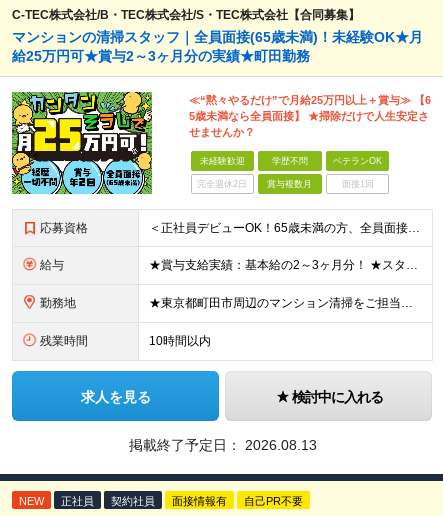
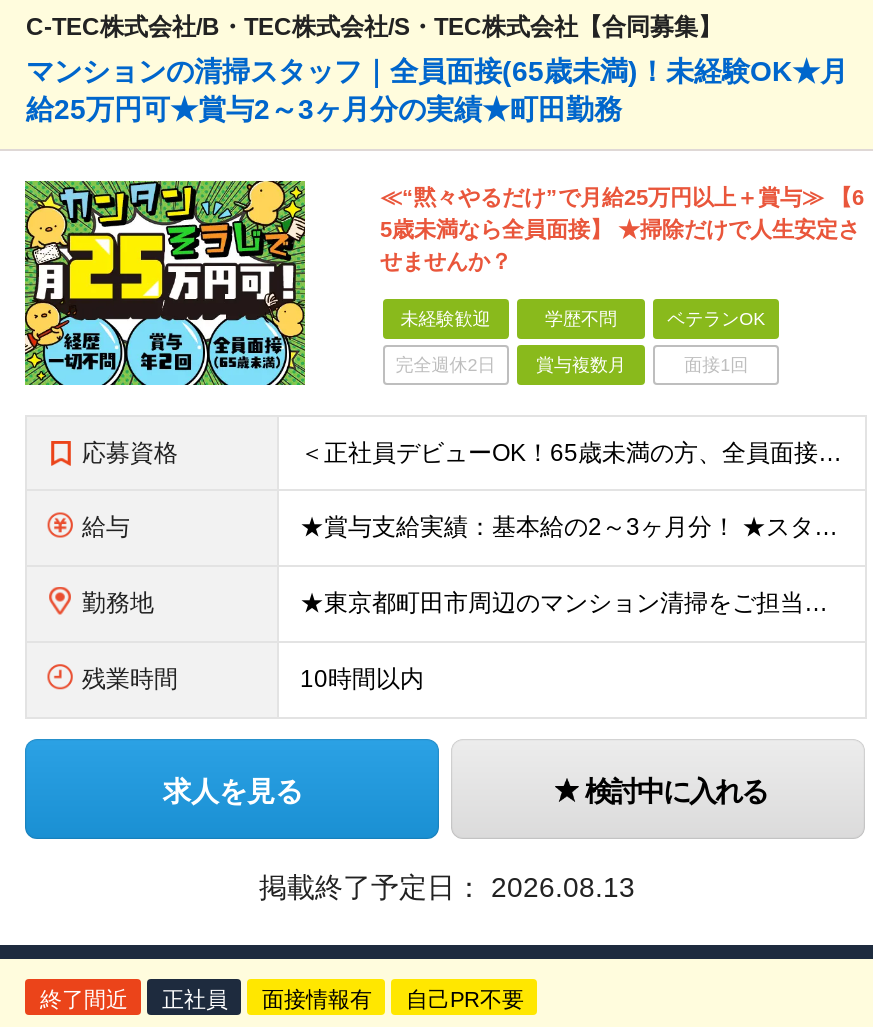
- NEW
+ 終了間近

- 契約社員
